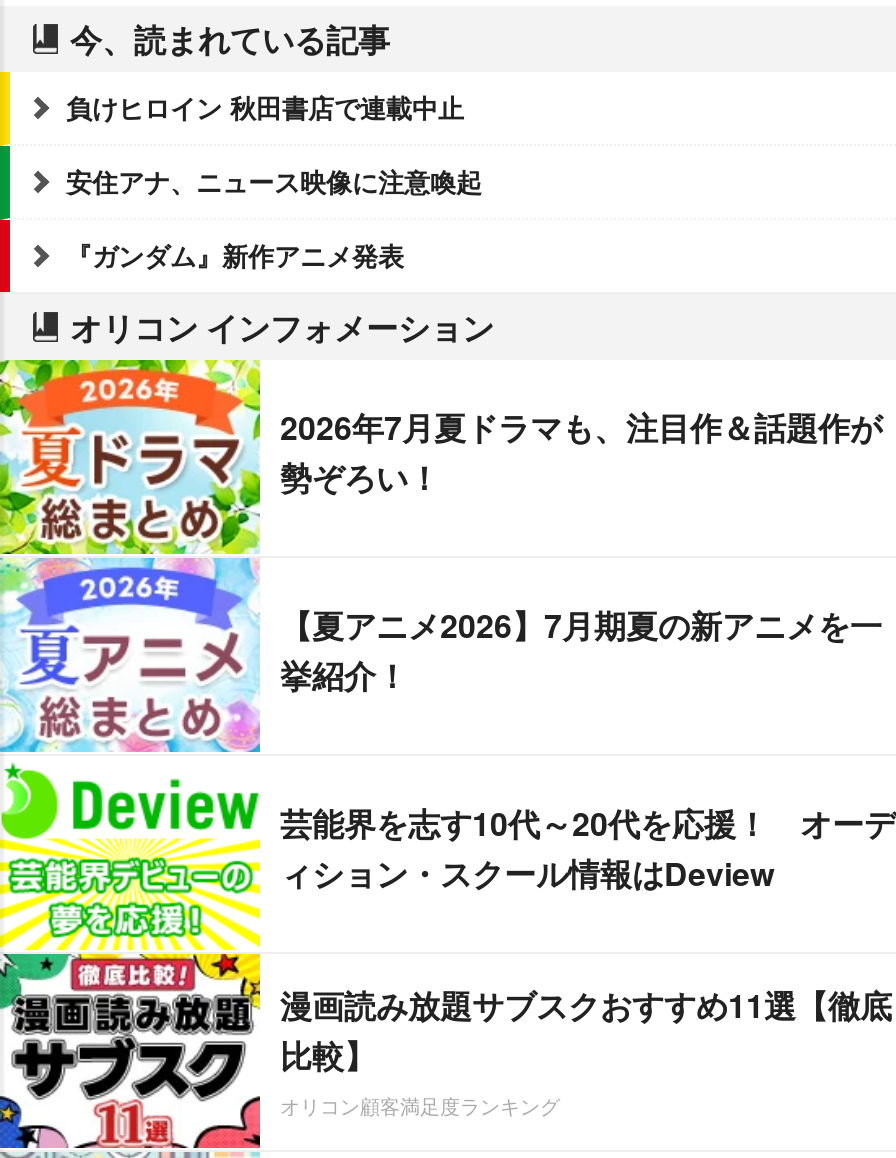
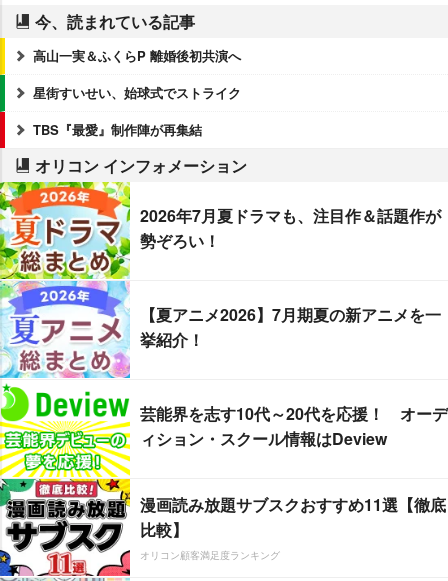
- 負けヒロイン 秋田書店で連載中止
+ 高山一実＆ふくらP 離婚後初共演へ

- 安住アナ、ニュース映像に注意喚起
+ 星街すいせい、始球式でストライク

- 『ガンダム』新作アニメ発表
+ TBS『最愛』制作陣が再集結
